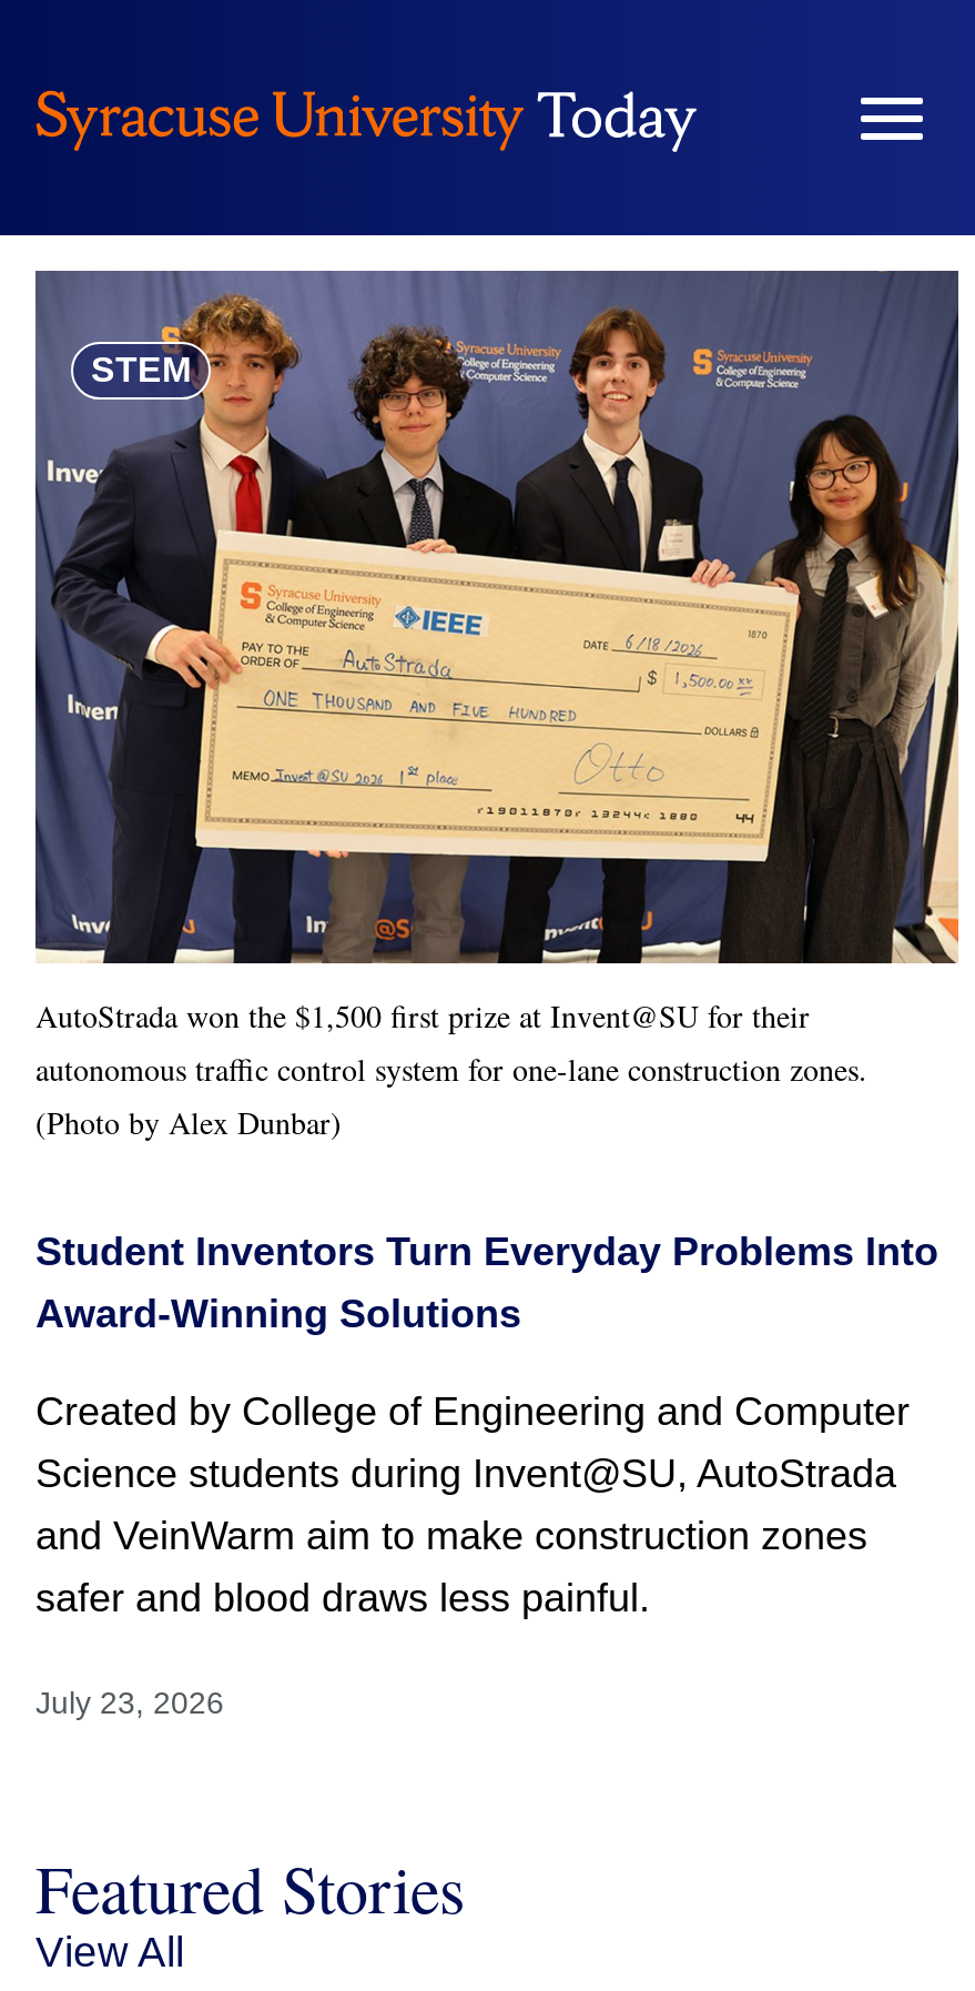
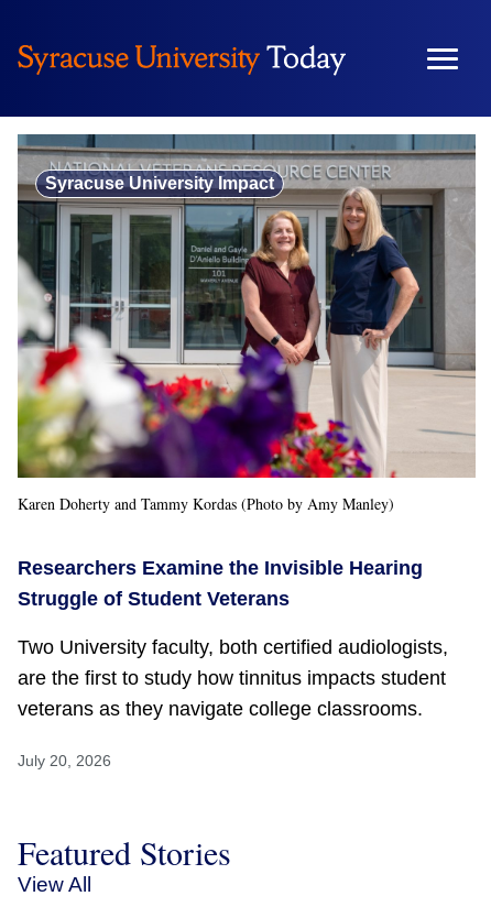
- [image]
- STEM
+ [image]
+ Syracuse University Impact

- AutoStrada won the $1,500 first prize at Invent@SU for their
- autonomous traffic control system for one-lane construction zones.
- (Photo by Alex Dunbar)
+ Karen Doherty and Tammy Kordas (Photo by Amy Manley)

- Student Inventors Turn Everyday Problems Into
- Award-Winning Solutions
+ Researchers Examine the Invisible Hearing
+ Struggle of Student Veterans

- Created by College of Engineering and Computer
- Science students during Invent@SU, AutoStrada
- and VeinWarm aim to make construction zones
- safer and blood draws less painful.
+ Two University faculty, both certified audiologists,
+ are the first to study how tinnitus impacts student
+ veterans as they navigate college classrooms.

- July 23, 2026
+ July 20, 2026
